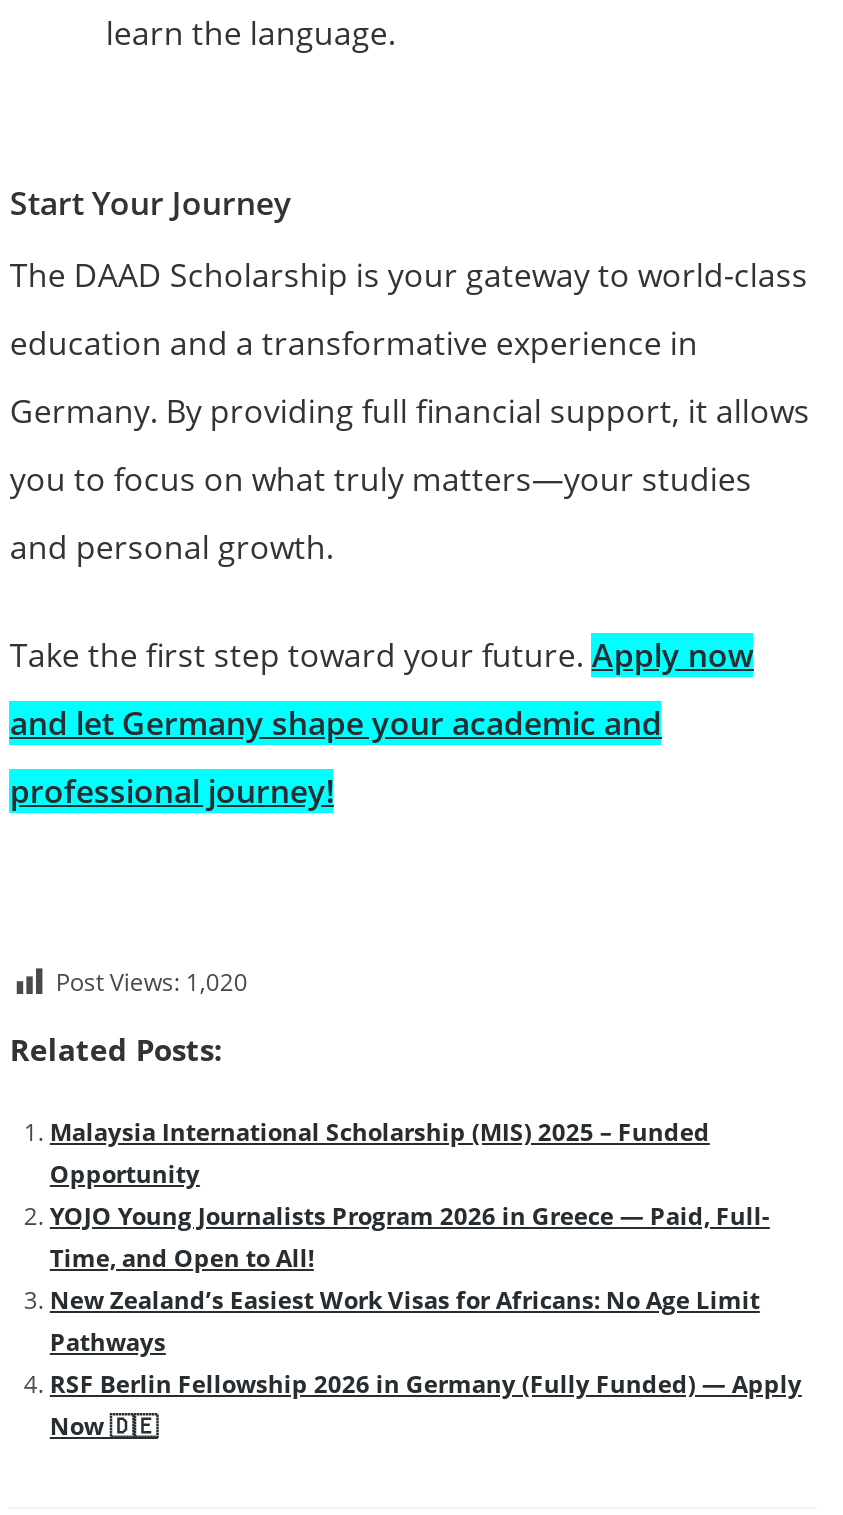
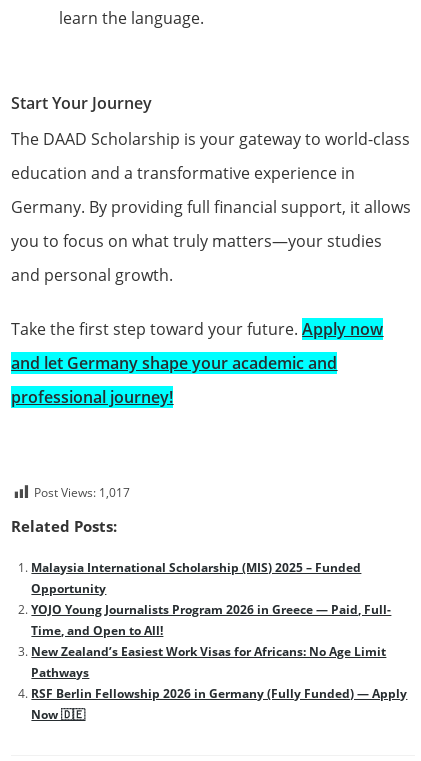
- Post Views: 1,020
+ Post Views: 1,017
